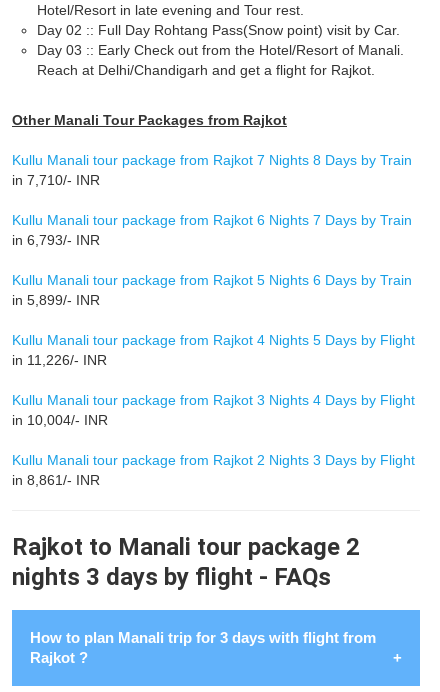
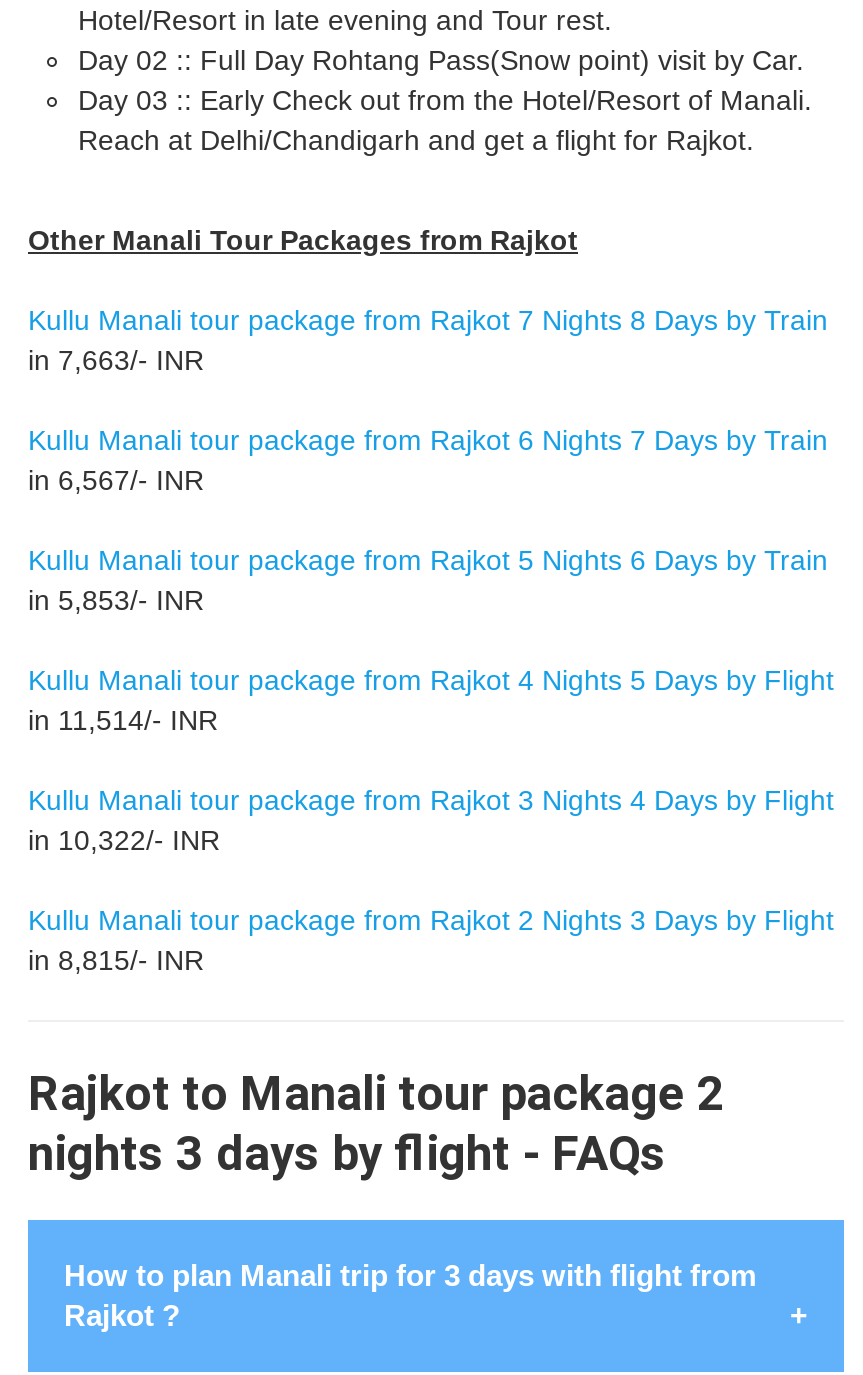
- in 7,710/- INR
+ in 7,663/- INR

- in 6,793/- INR
+ in 6,567/- INR

- in 5,899/- INR
+ in 5,853/- INR

- in 11,226/- INR
+ in 11,514/- INR

- in 10,004/- INR
+ in 10,322/- INR

- in 8,861/- INR
+ in 8,815/- INR
